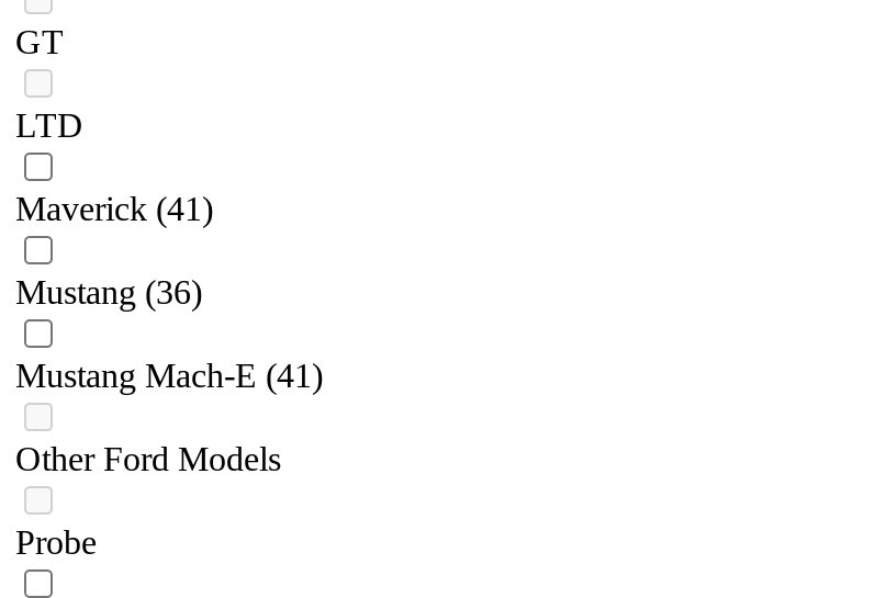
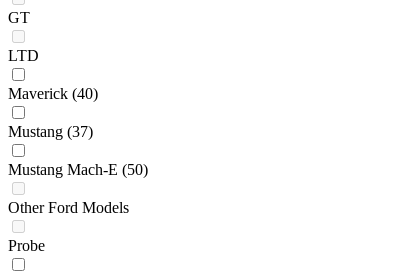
- Maverick (41)
+ Maverick (40)

- Mustang (36)
+ Mustang (37)

- Mustang Mach-E (41)
+ Mustang Mach-E (50)
